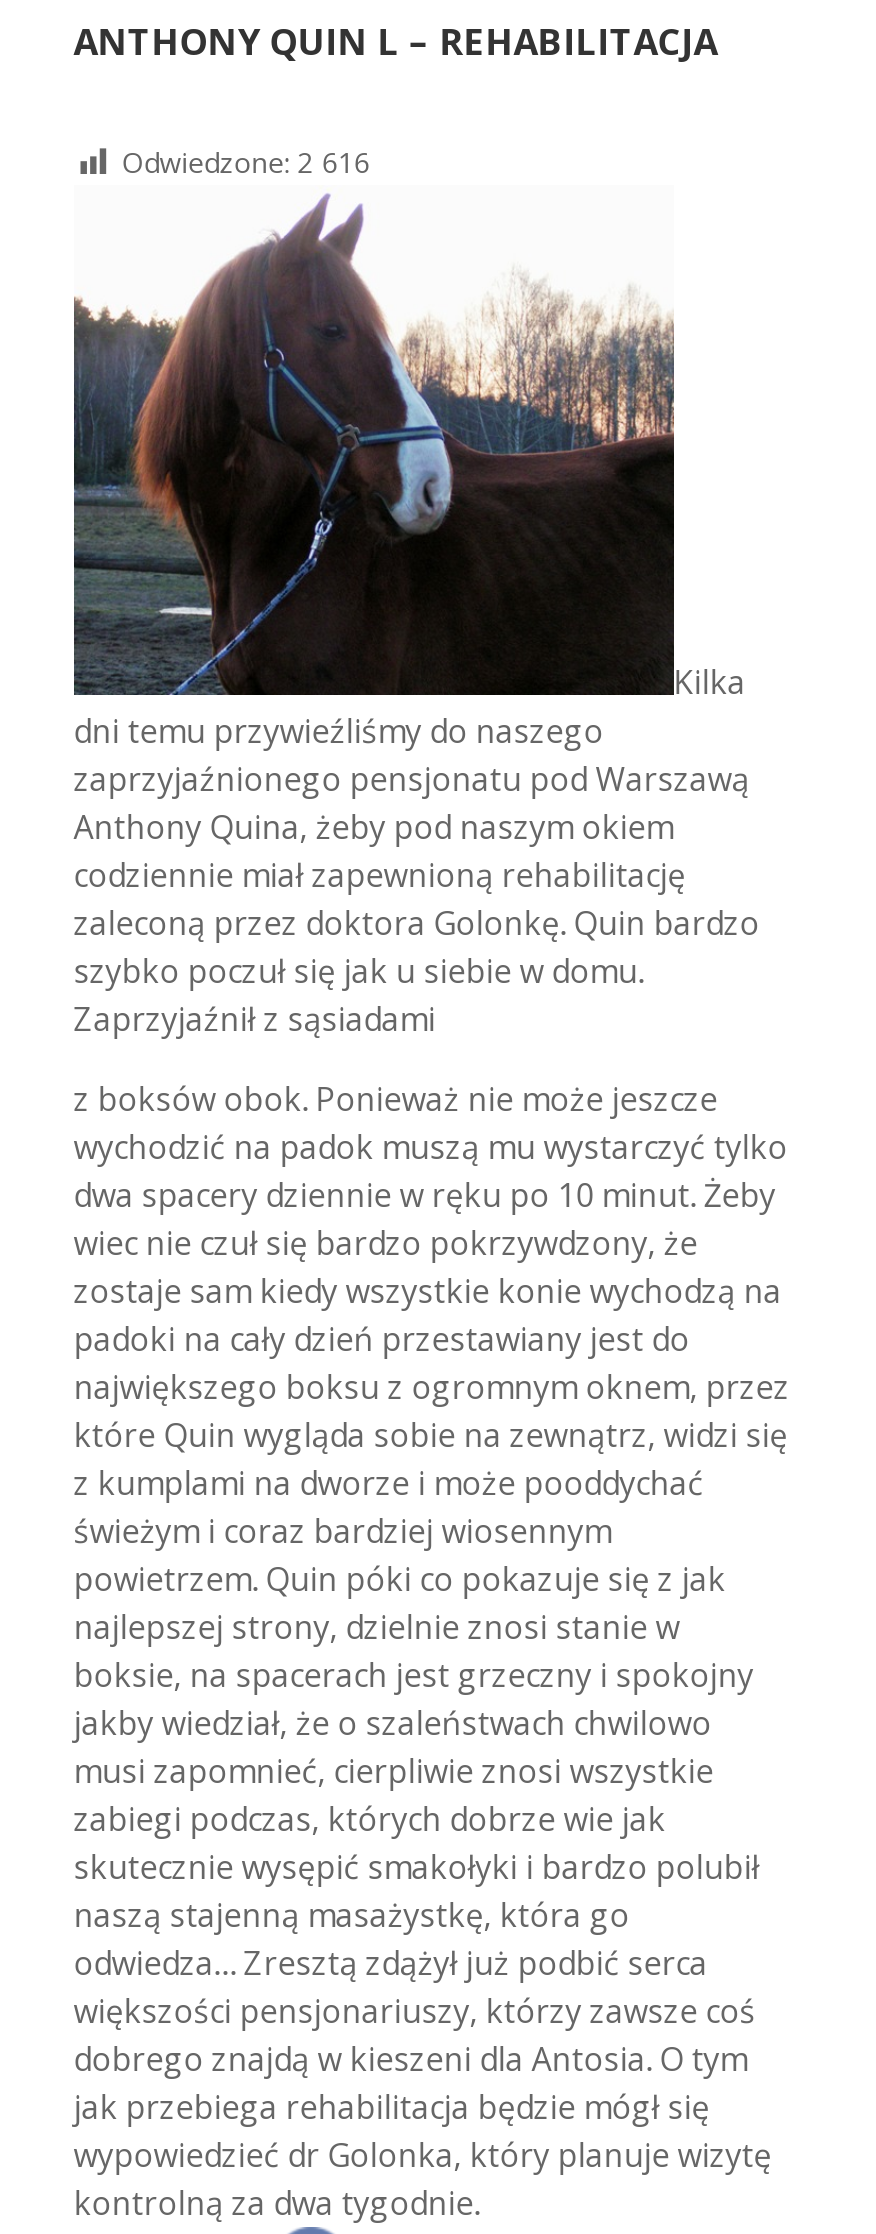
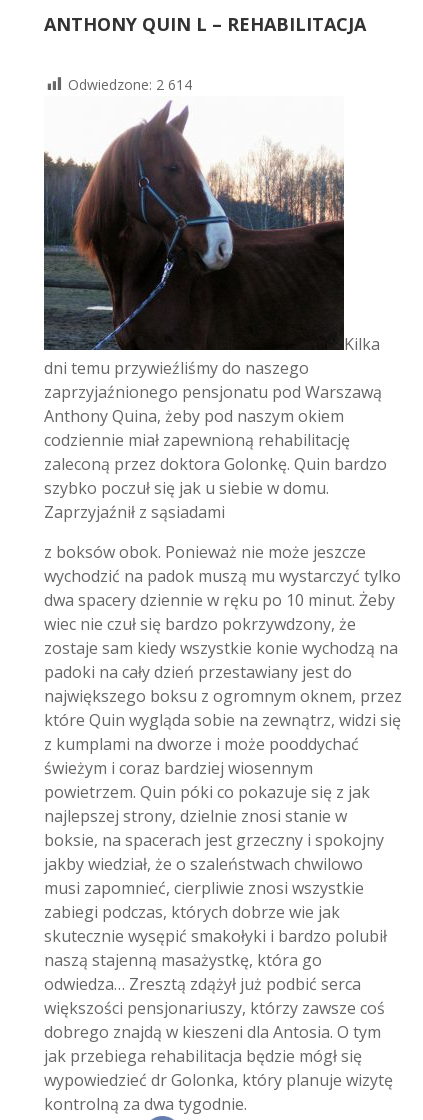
- Odwiedzone: 2 616
+ Odwiedzone: 2 614
